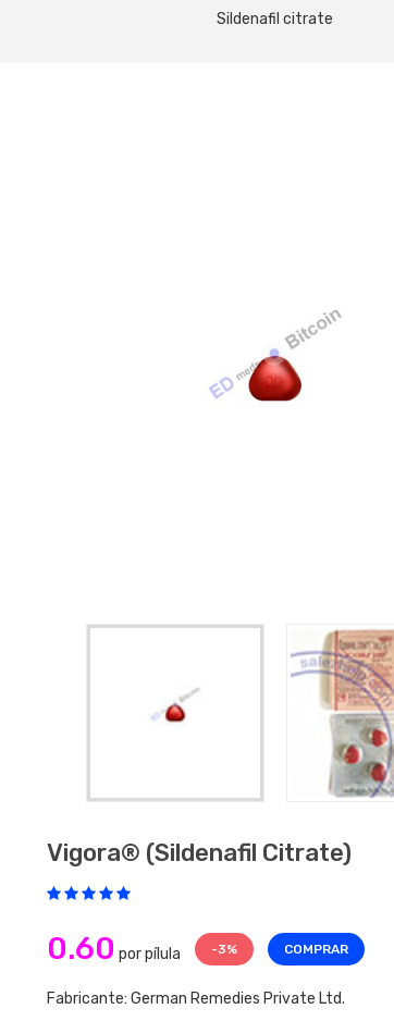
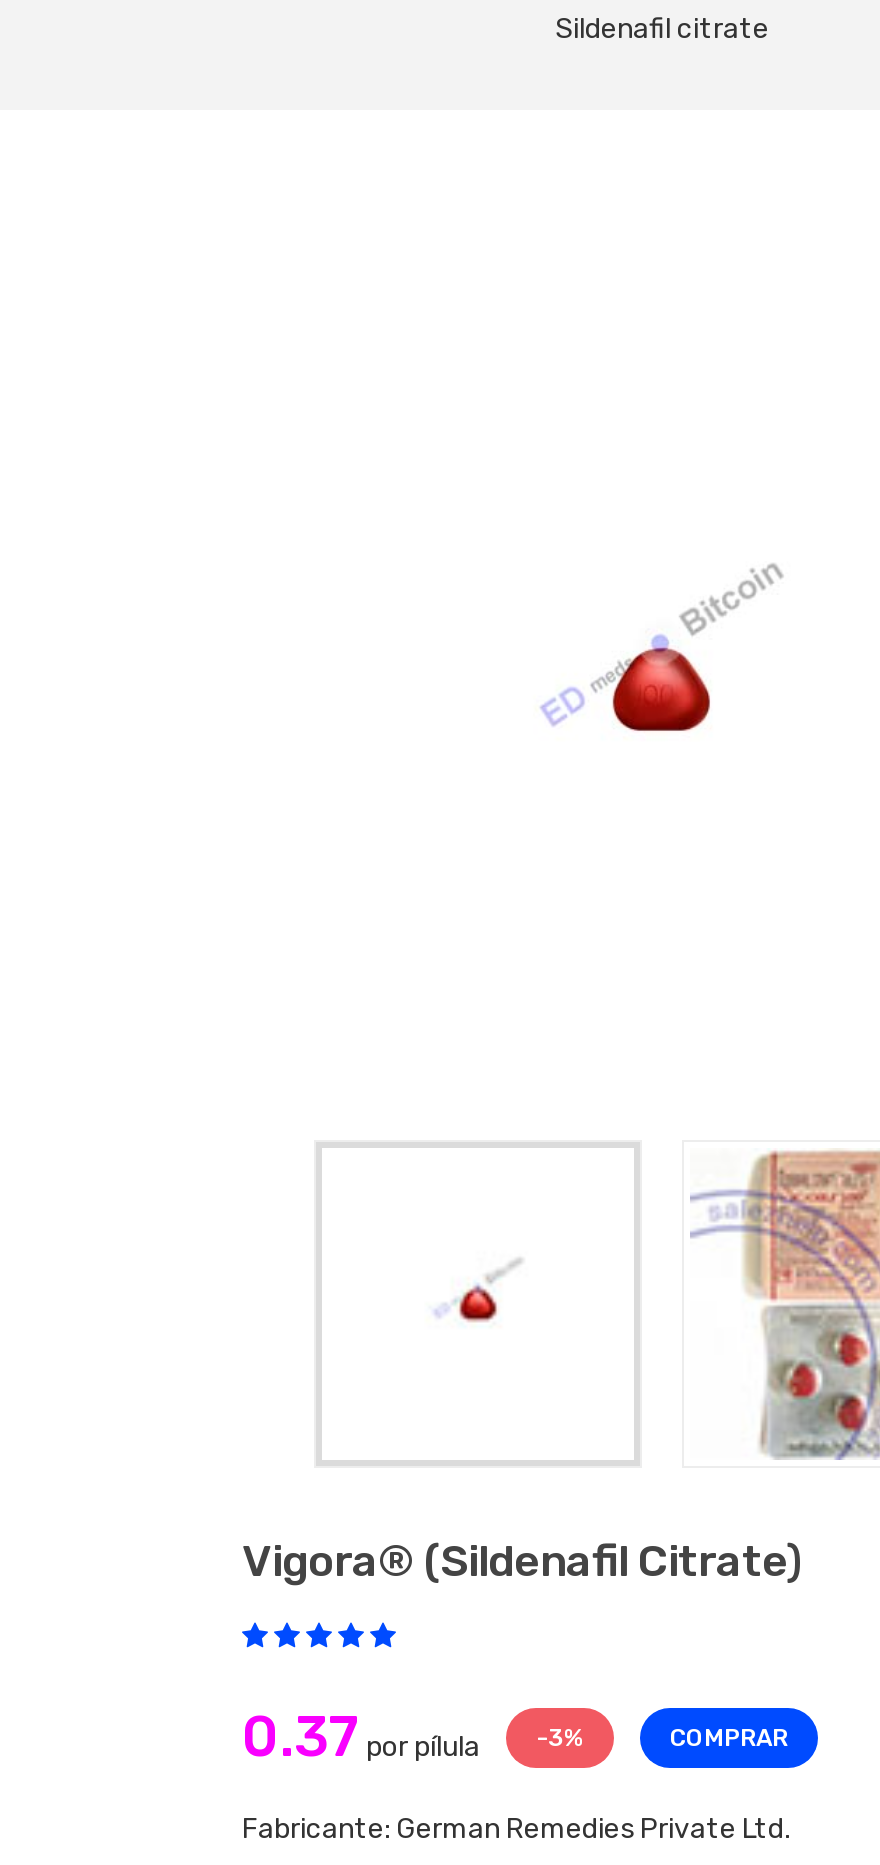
- 0.60por pílula -3%
+ 0.37por pílula -3%
